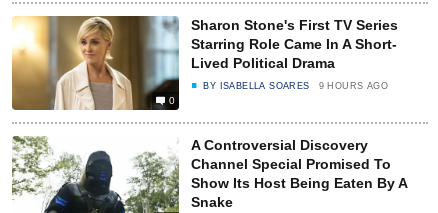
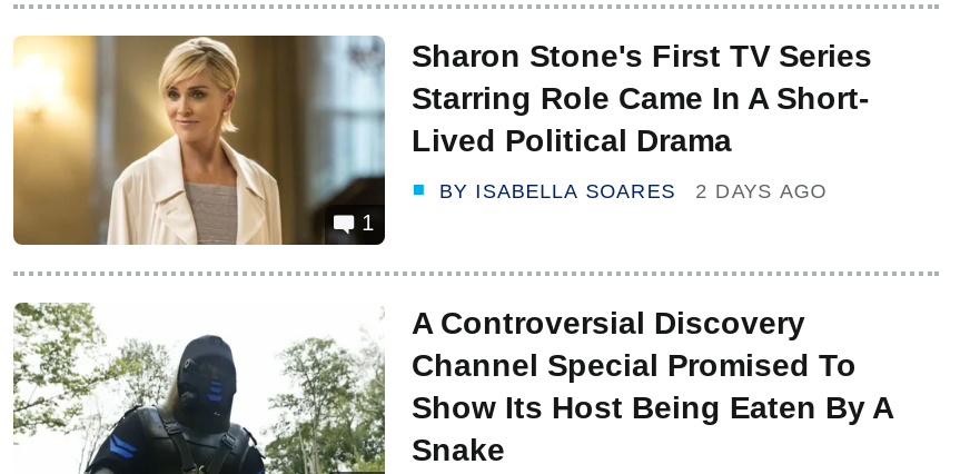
- BY ISABELLA SOARES 9 HOURS AGO
+ BY ISABELLA SOARES 2 DAYS AGO

- 0
+ 1
